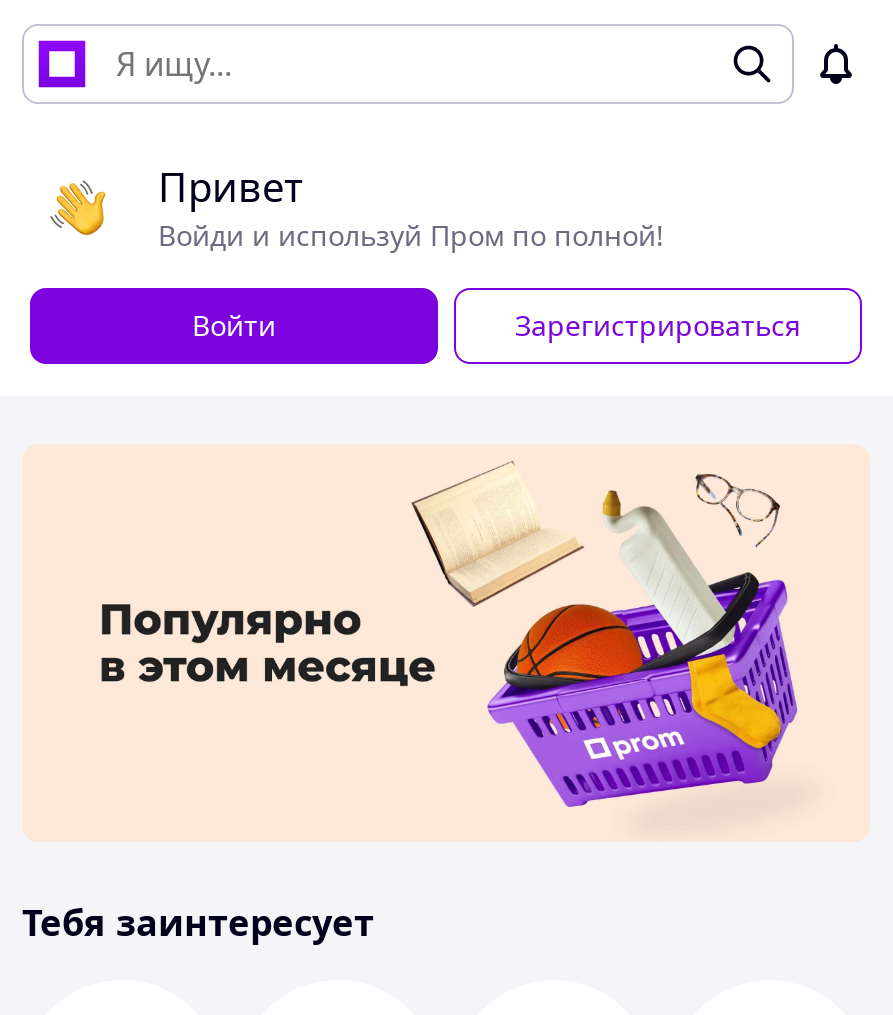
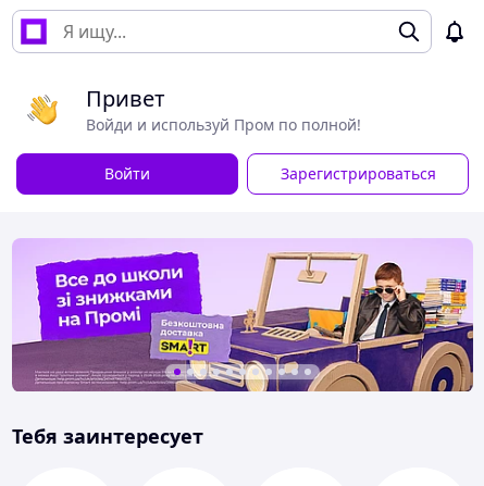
- [image]
+ [image]
